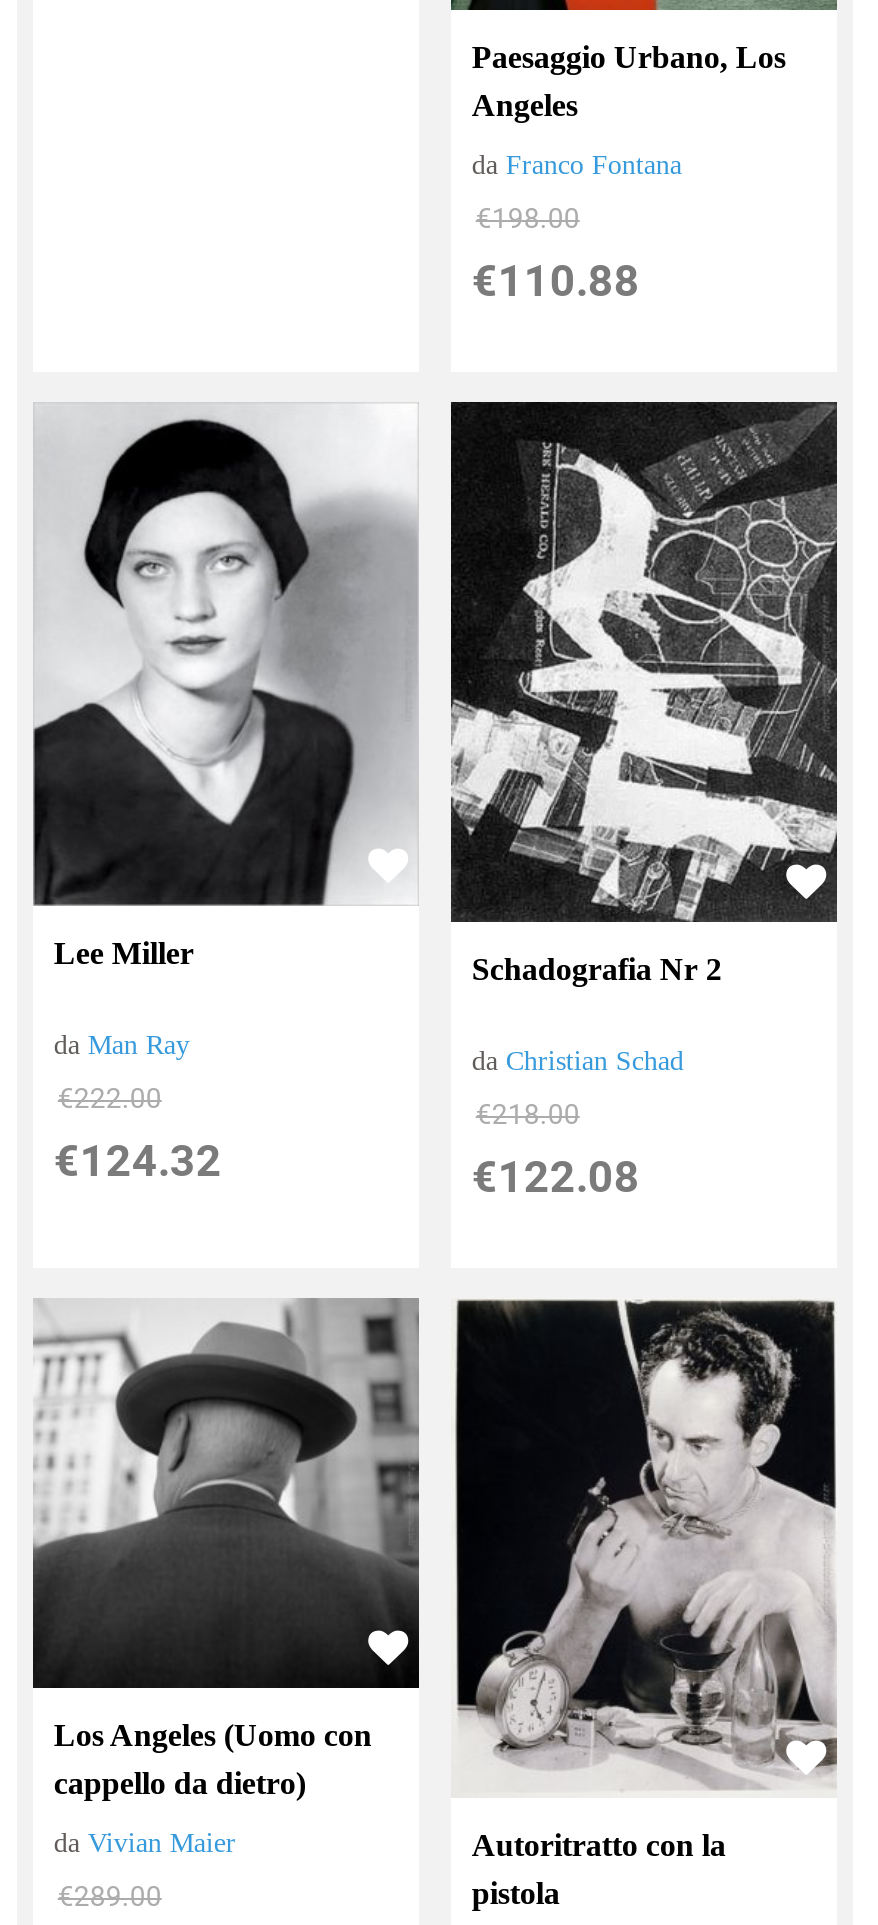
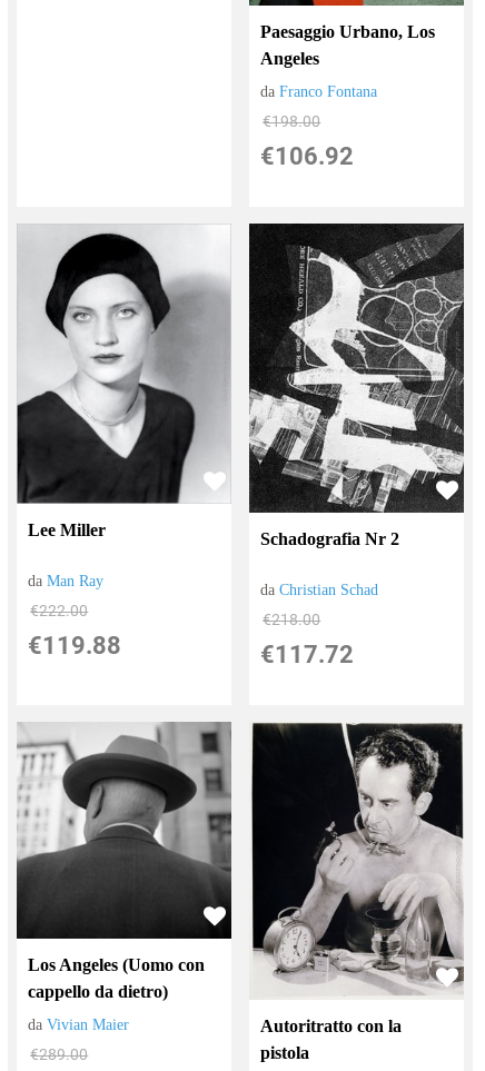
- €110.88
+ €106.92

- €124.32
+ €119.88

- €122.08
+ €117.72
